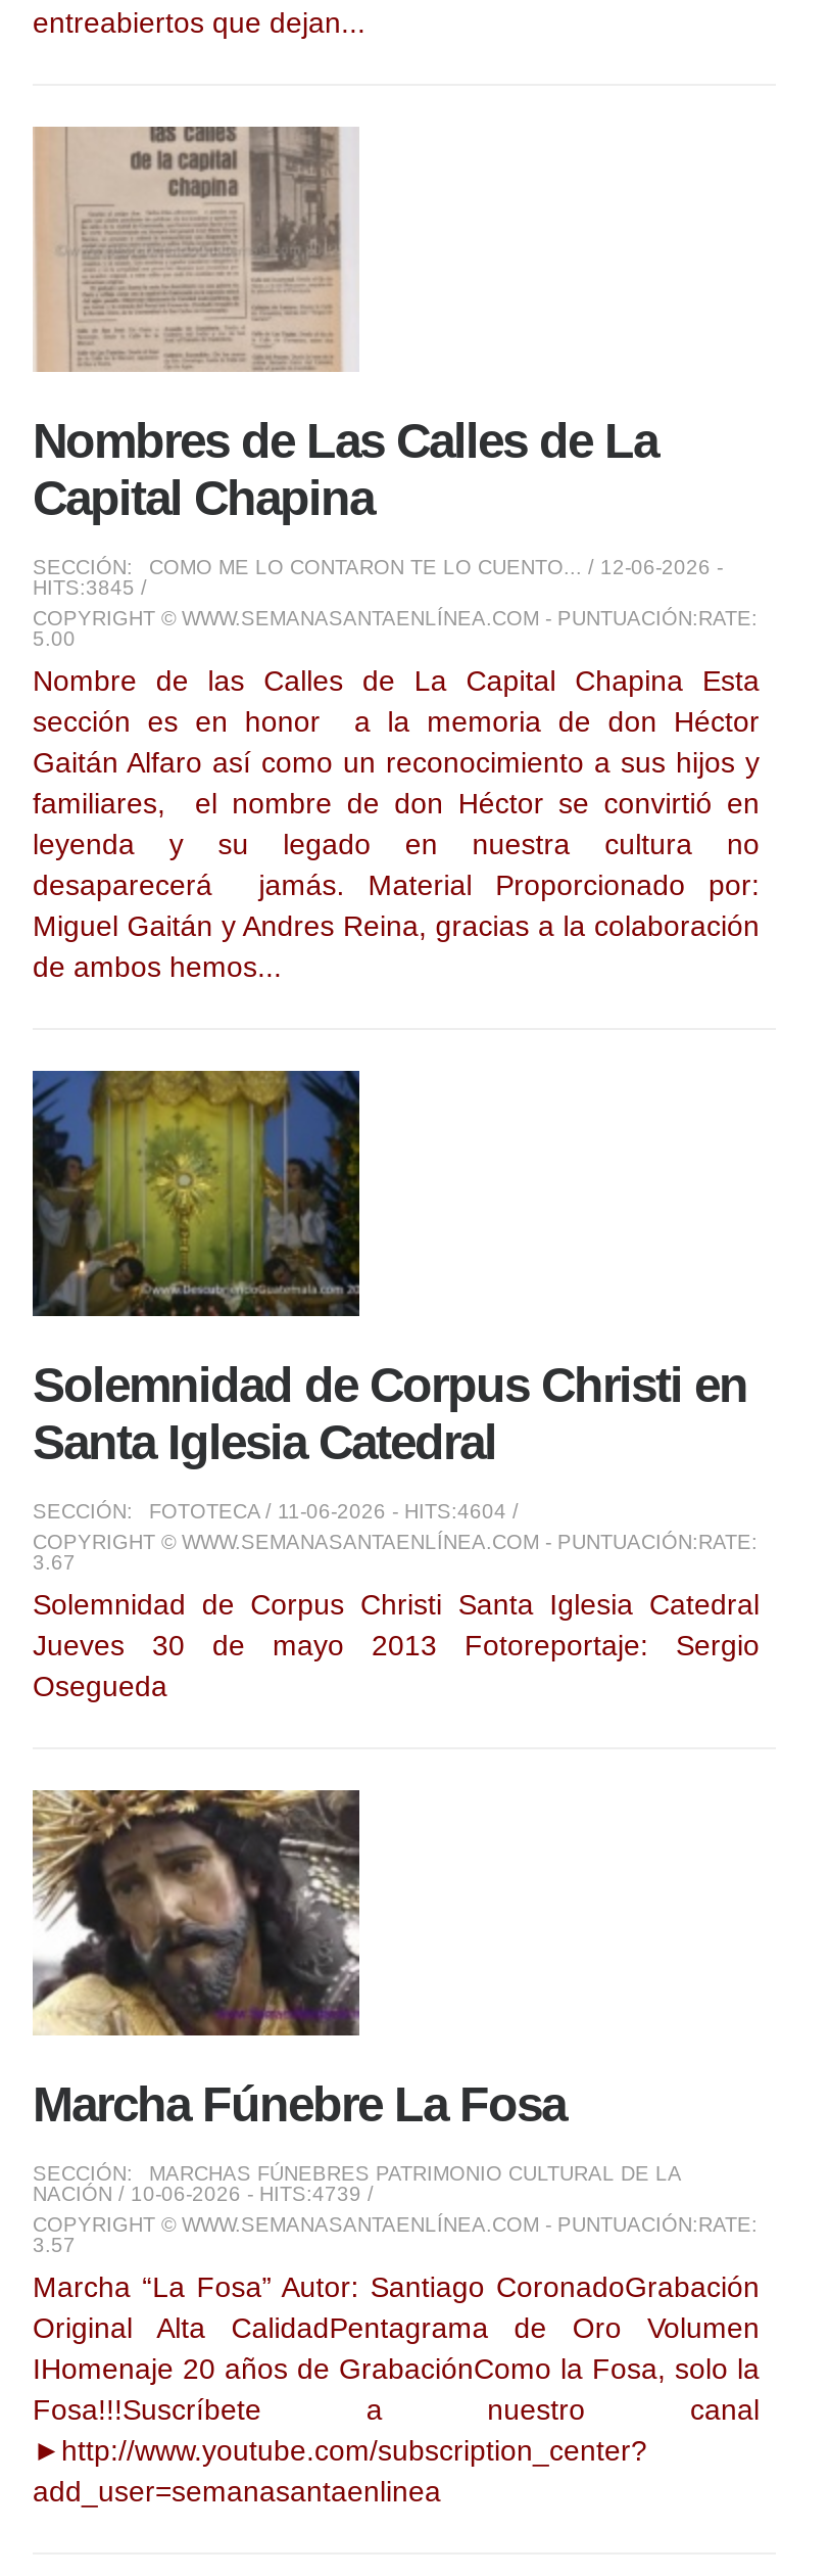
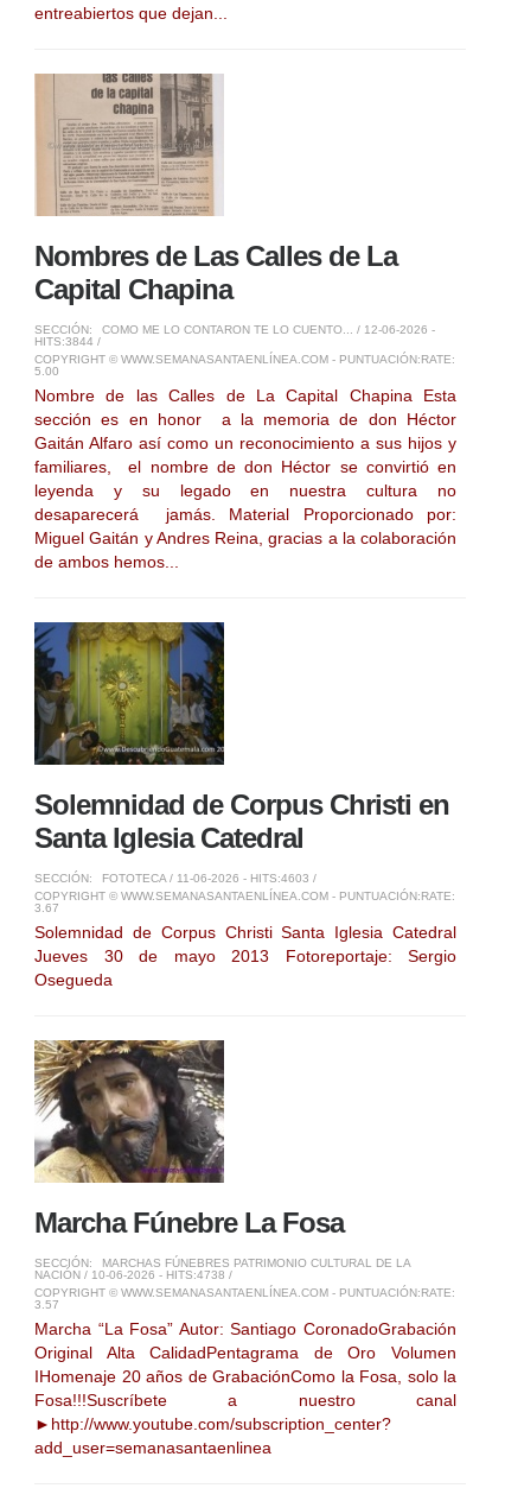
- HITS:3845 /
+ HITS:3844 /

- FOTOTECA / 11-06-2026 - HITS:4604 /
+ FOTOTECA / 11-06-2026 - HITS:4603 /

- NACIÓN/ 10-06-2026 - HITS:4739 /
+ NACIÓN/ 10-06-2026 - HITS:4738 /
